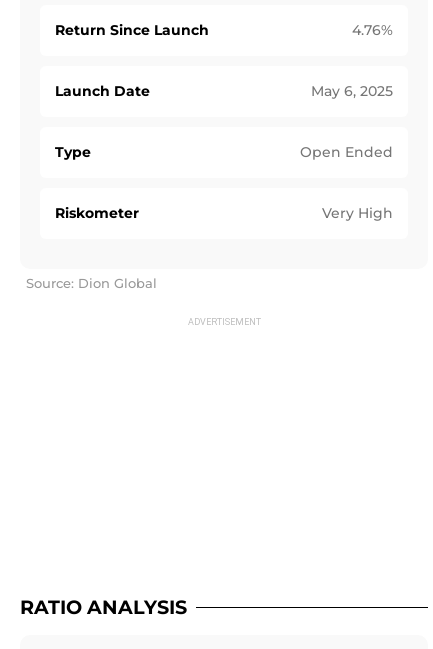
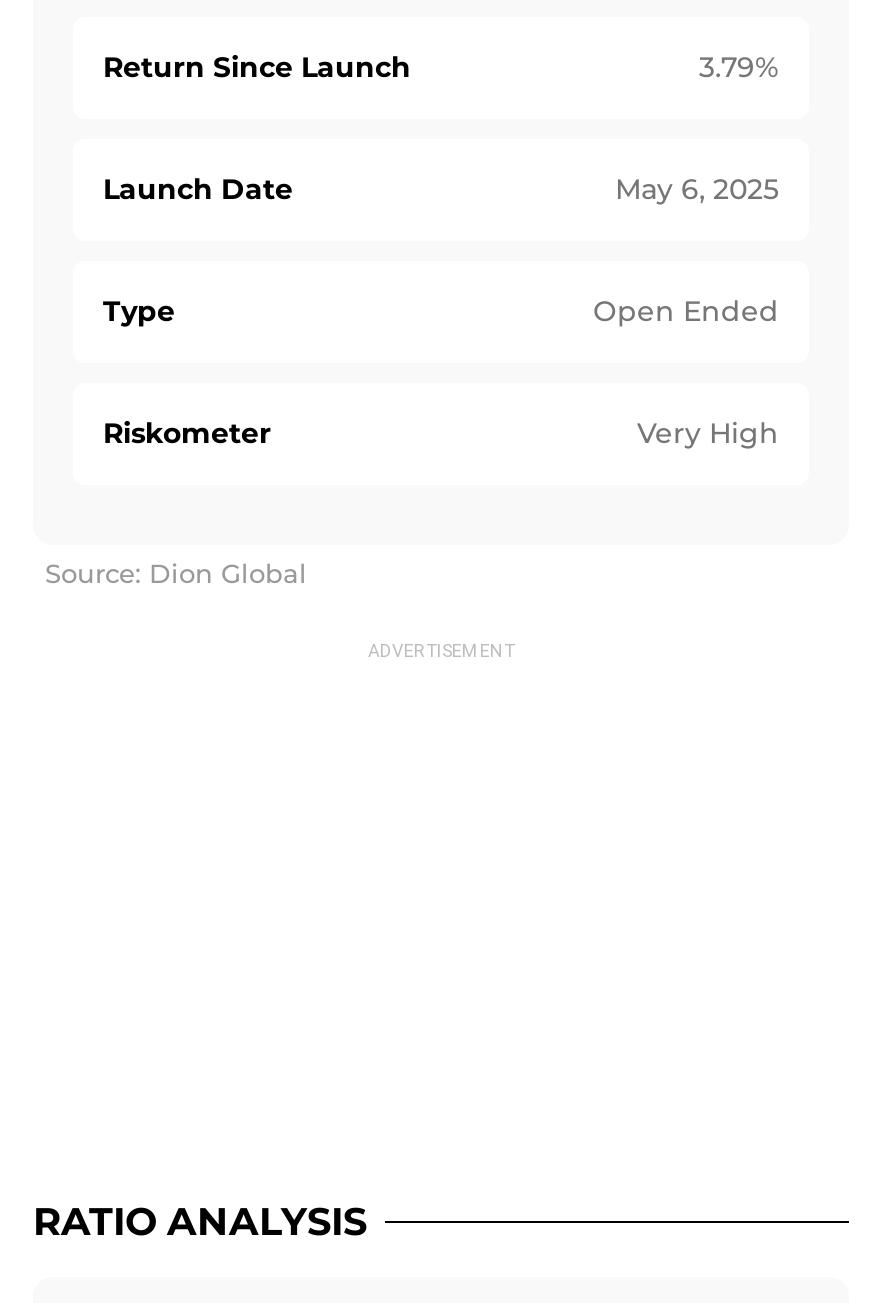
- 4.76%
+ 3.79%
